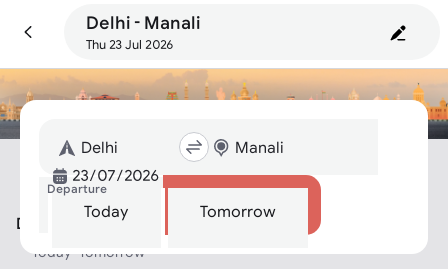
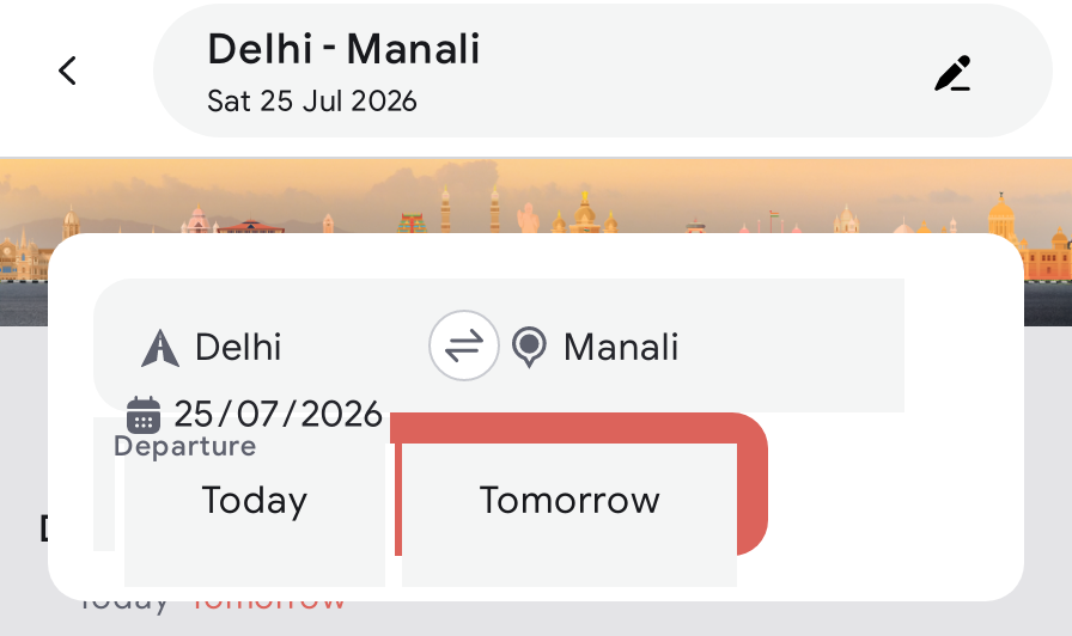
- Thu 23 Jul 2026
+ Sat 25 Jul 2026
